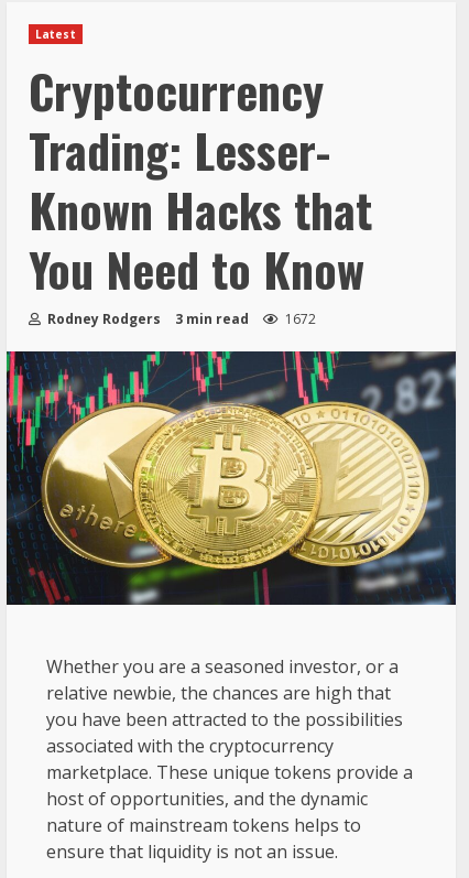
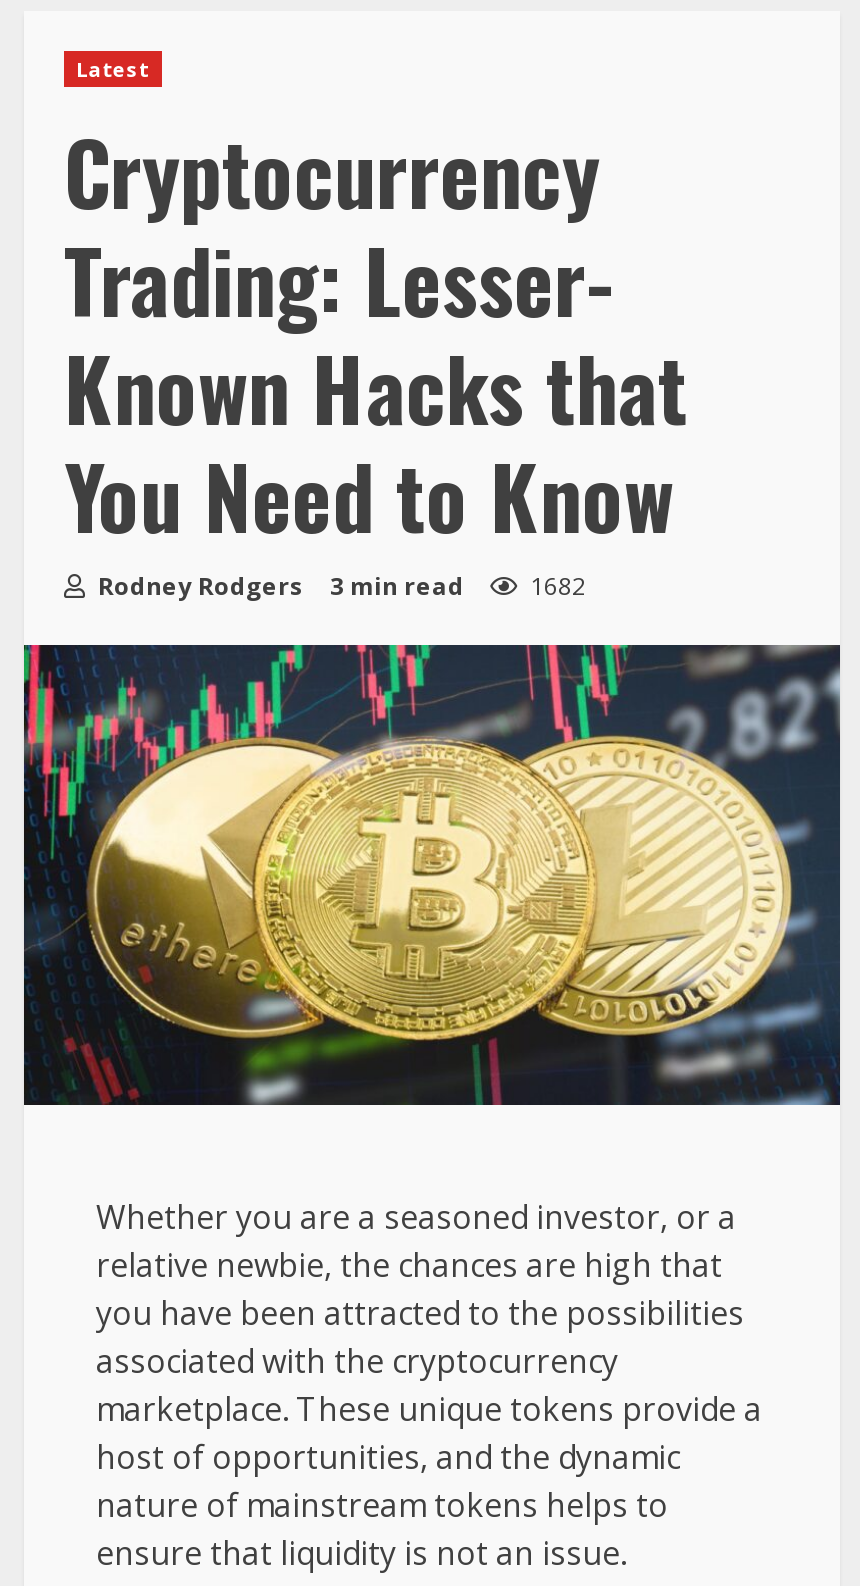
- Rodney Rodgers 3 min read 1672
+ Rodney Rodgers 3 min read 1682
